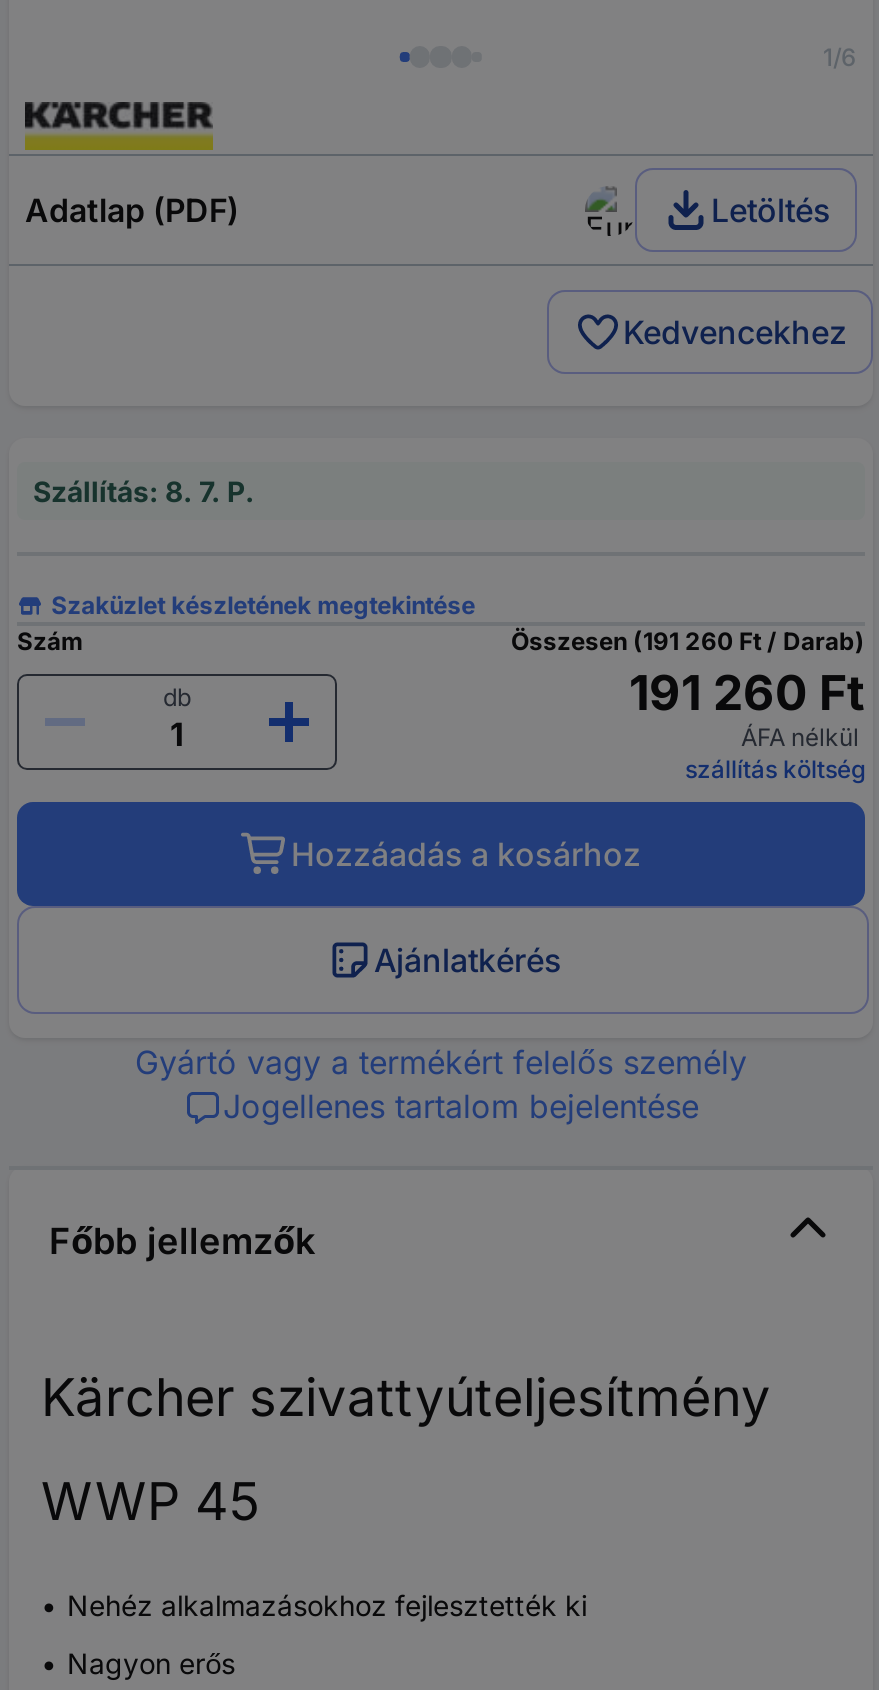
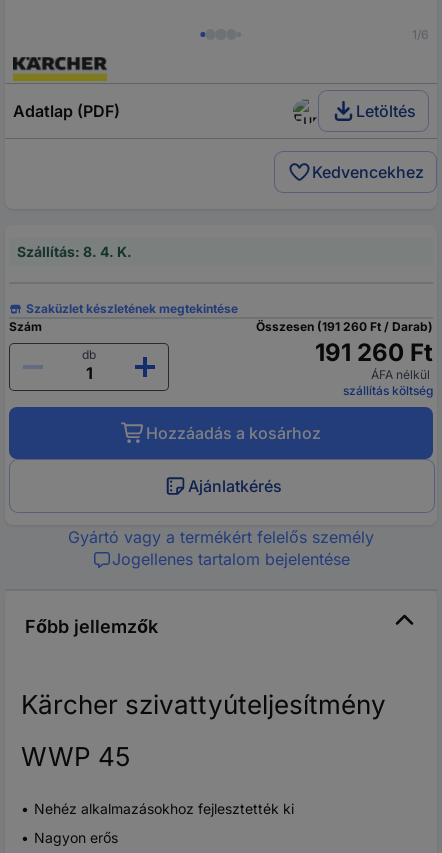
- Szállítás: 8. 7. P.
+ Szállítás: 8. 4. K.
